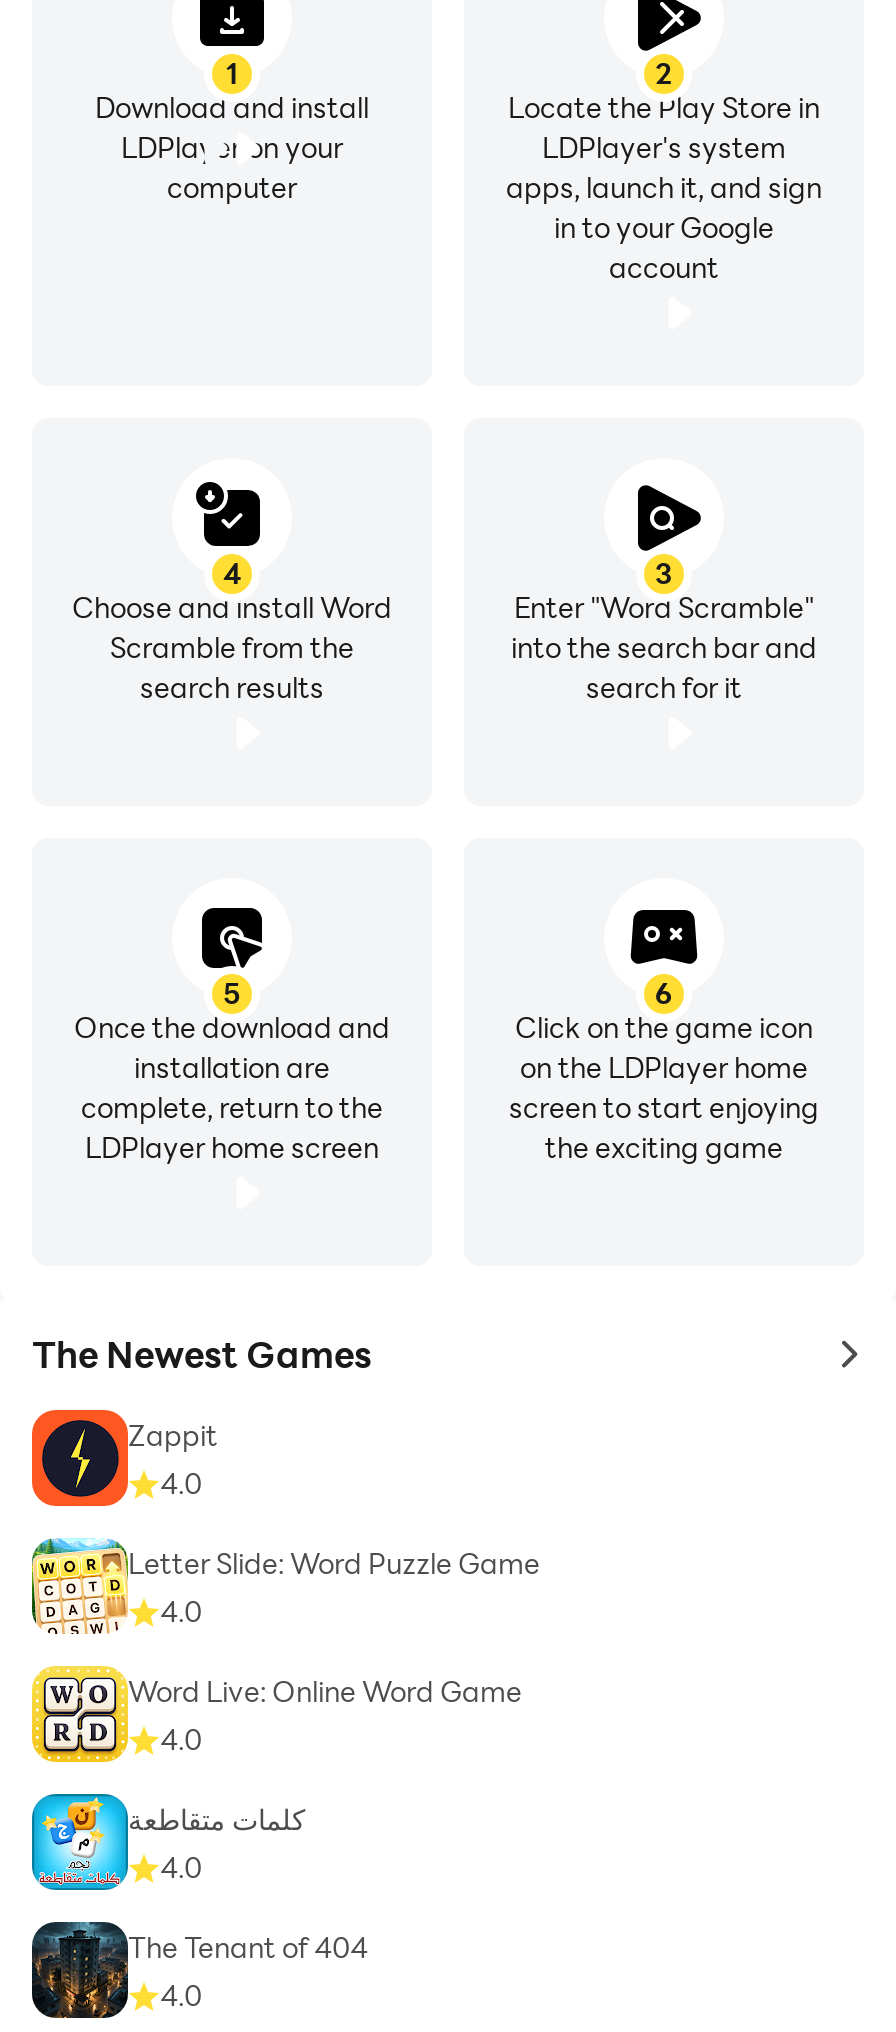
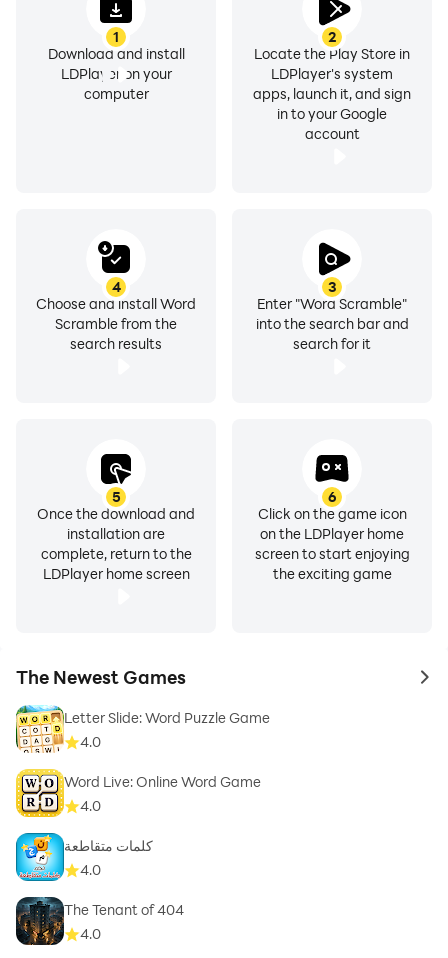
- [image]
- Zappit
- 4.0
